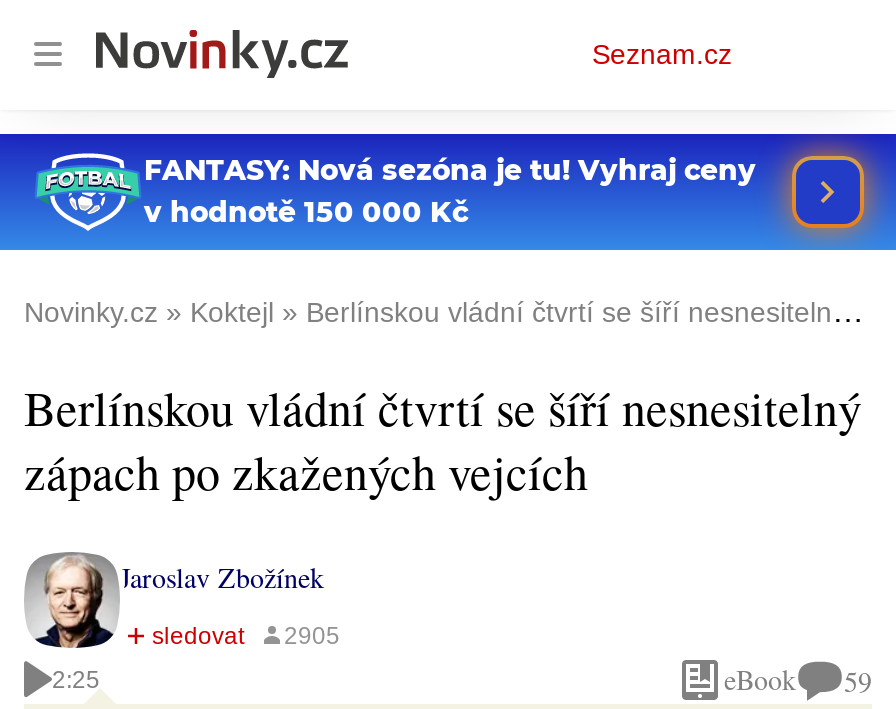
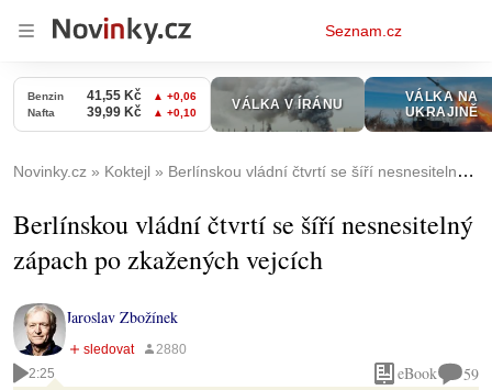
- [image]
+ [image]
